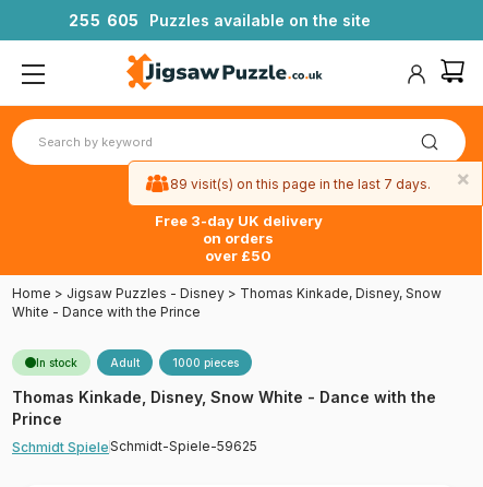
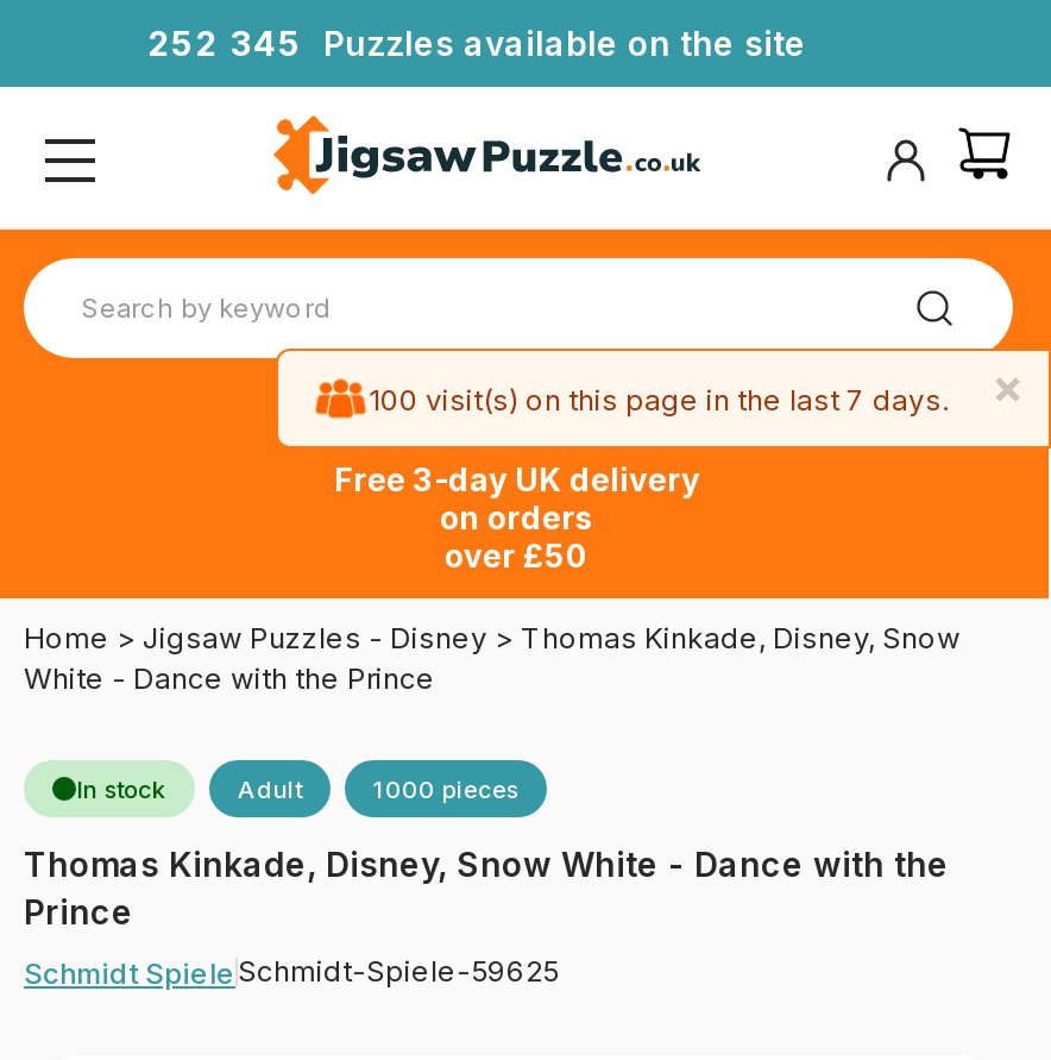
- 25 5 605 Puzzles available on the site
+ 25 2 345 Puzzles available on the site

- 89 visit(s) on this page in the last 7 days.
+ 100 visit(s) on this page in the last 7 days.
